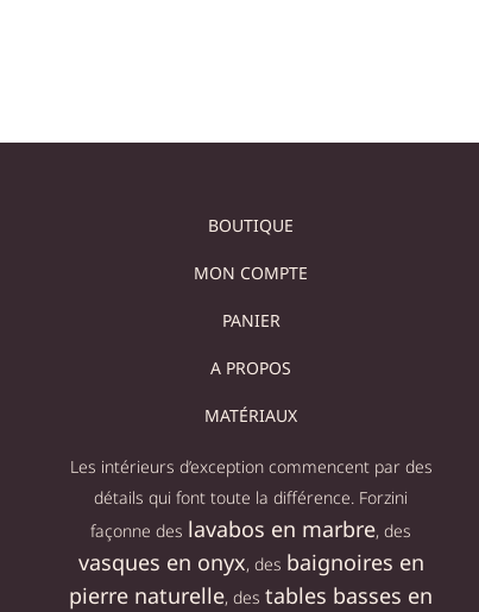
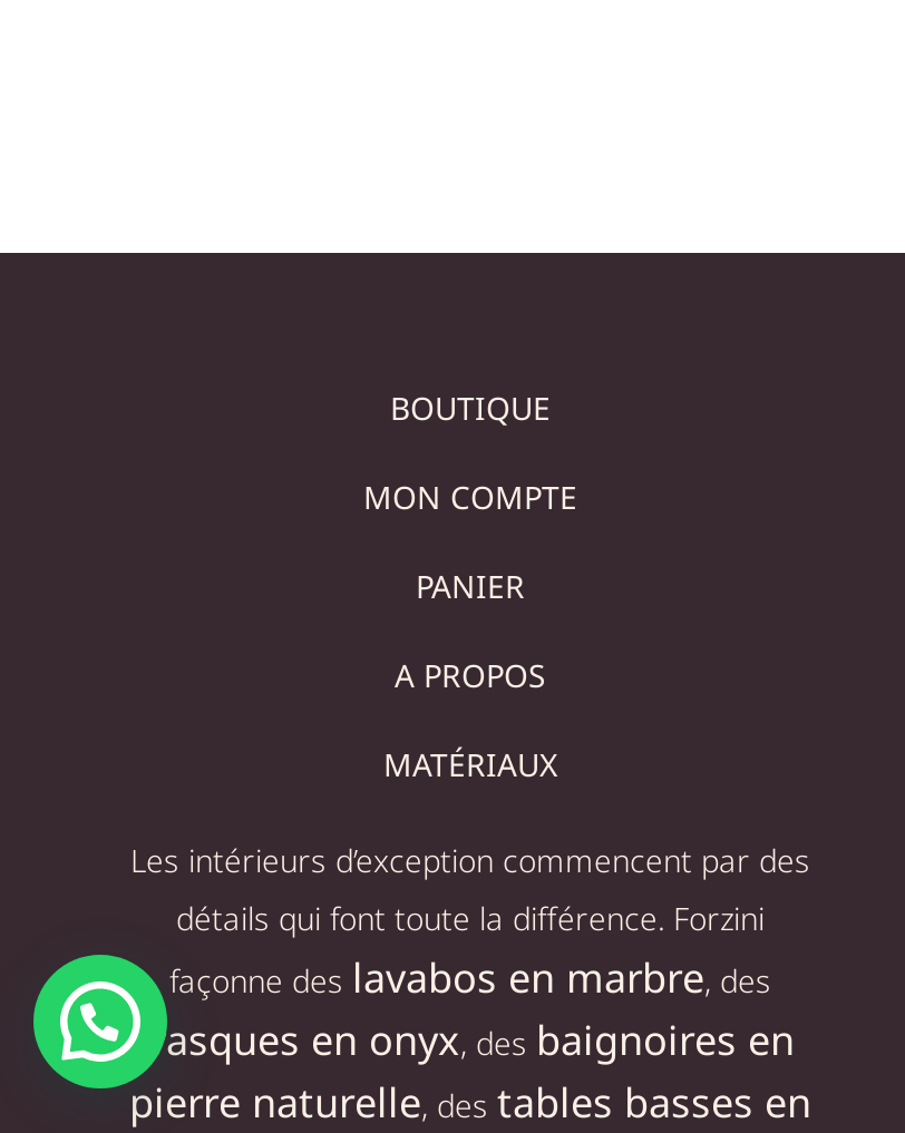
+ [image]
